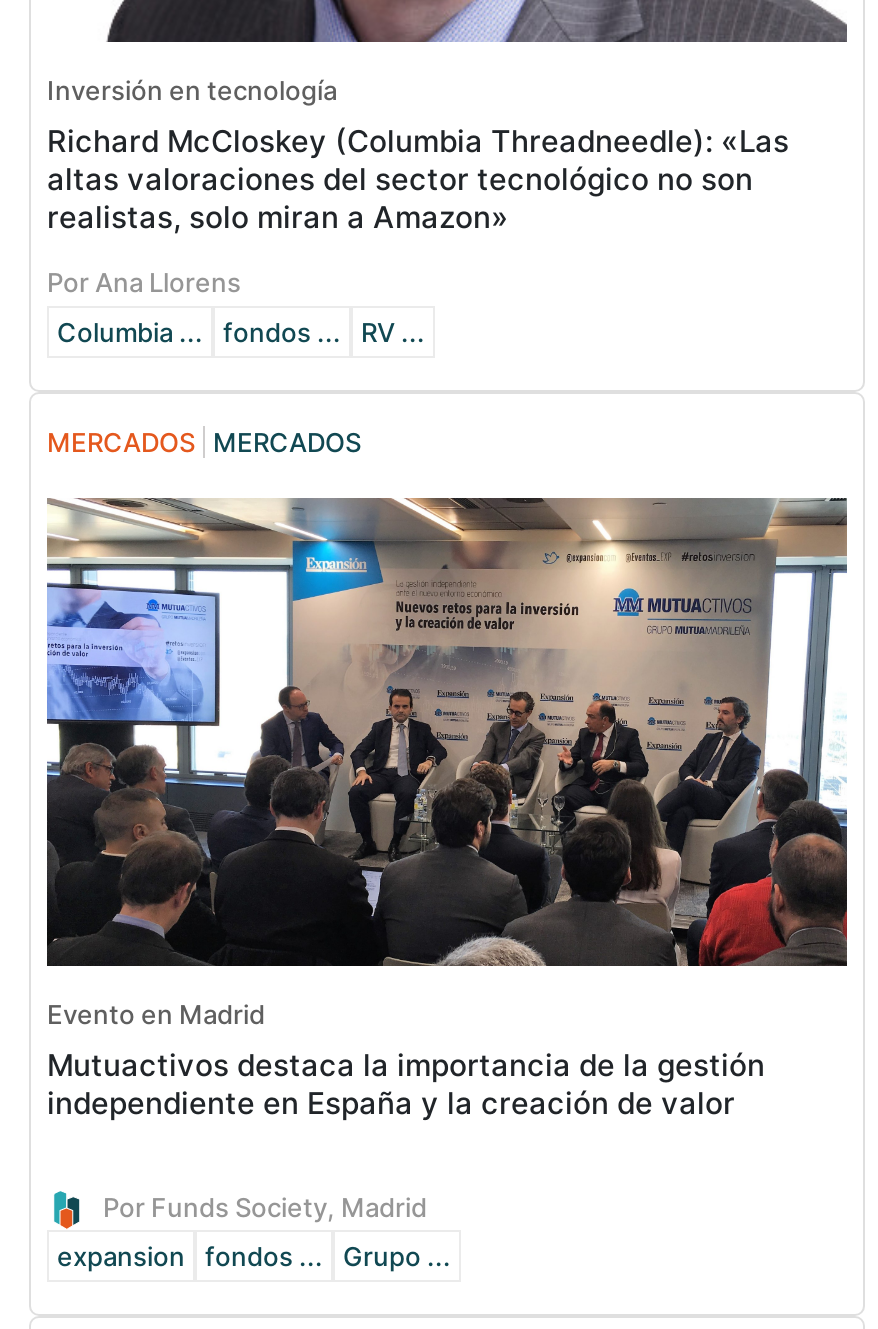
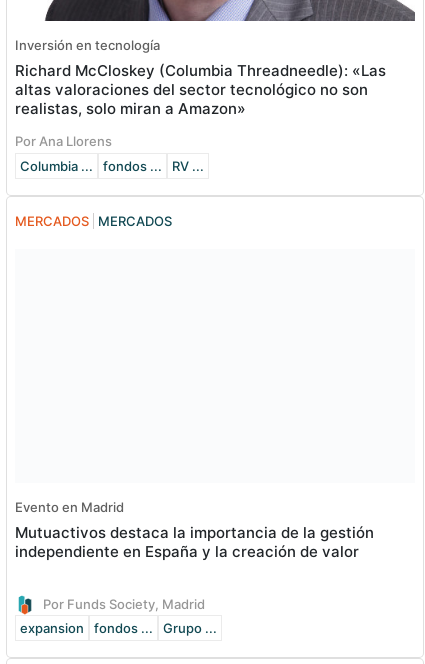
- [image]
